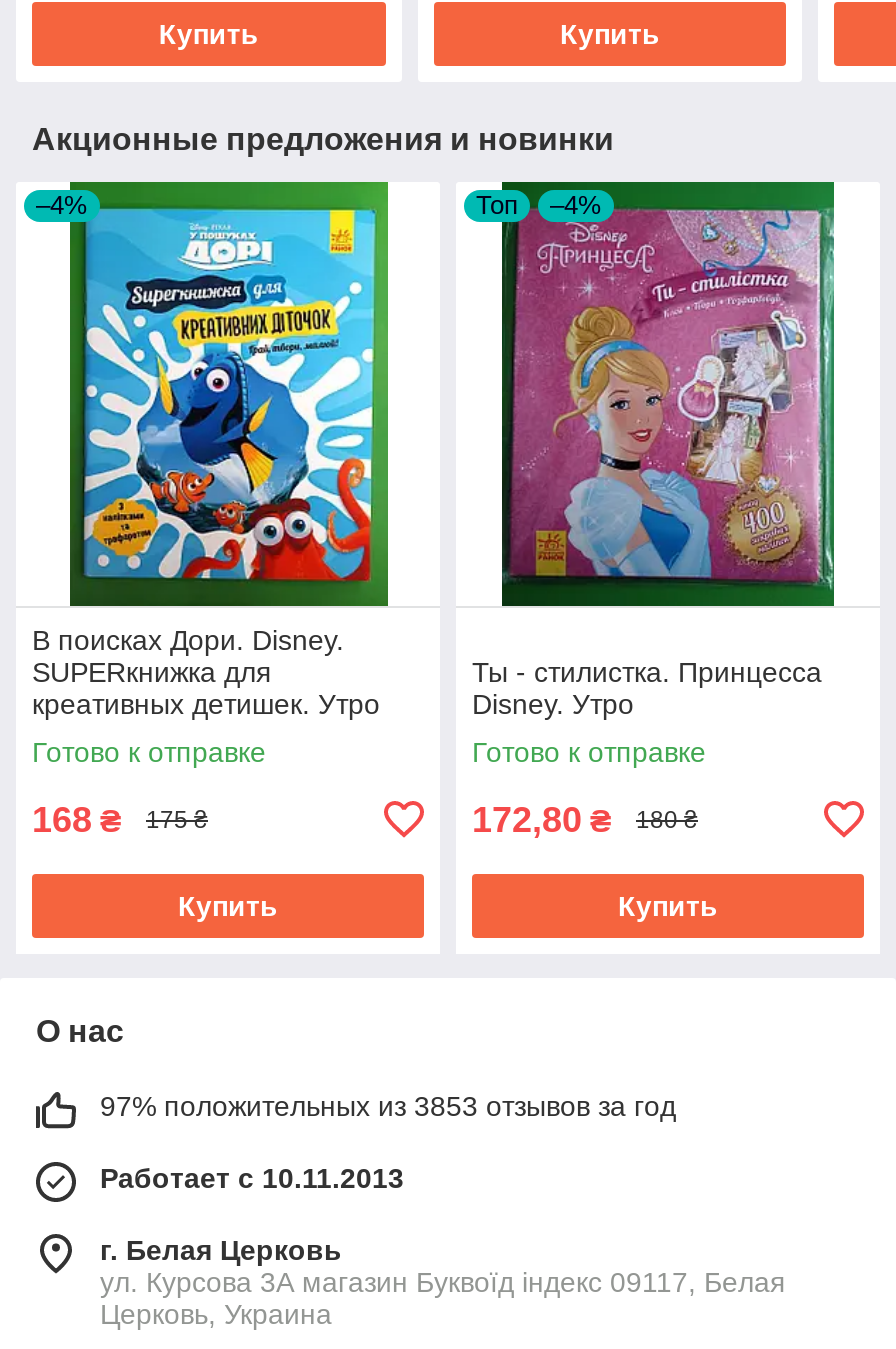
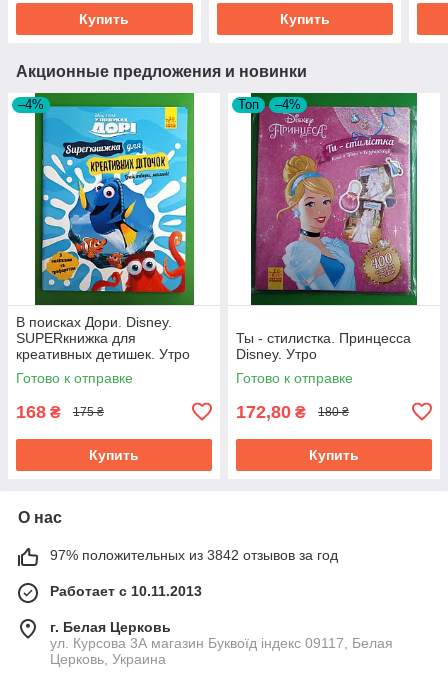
- 97% положительных из 3853 отзывов за год
+ 97% положительных из 3842 отзывов за год
